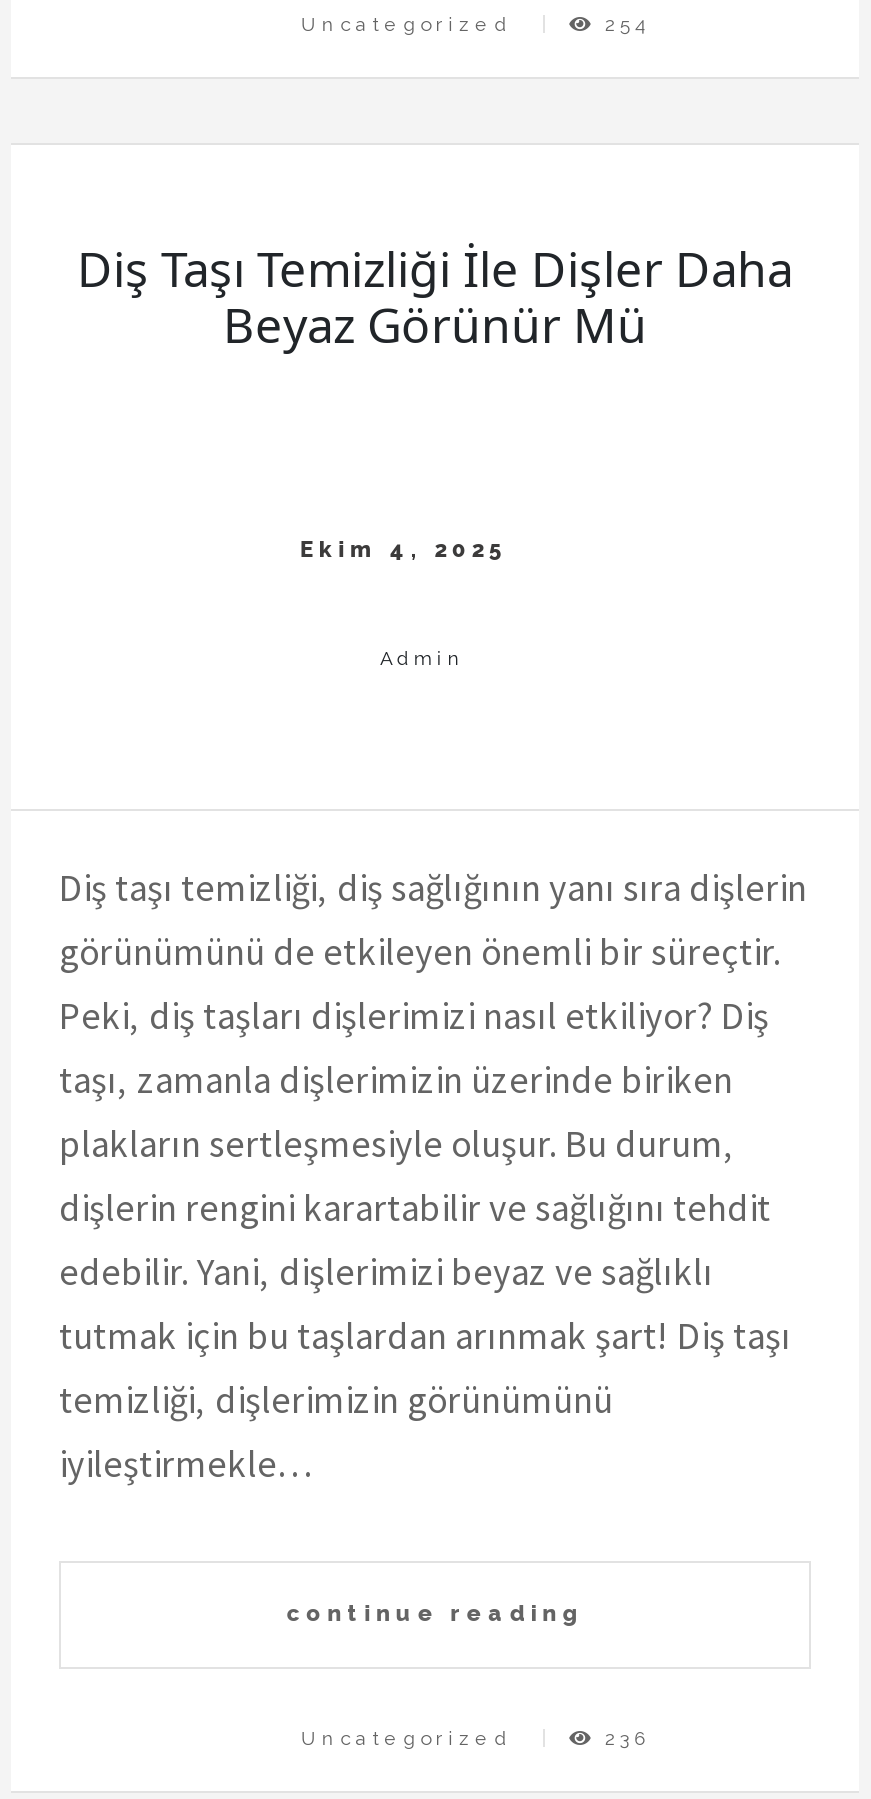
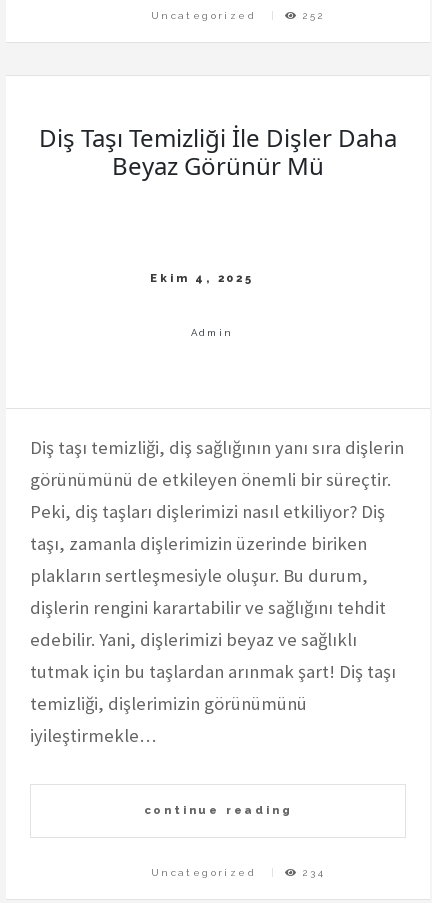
- 254
+ 252

- 236
+ 234
